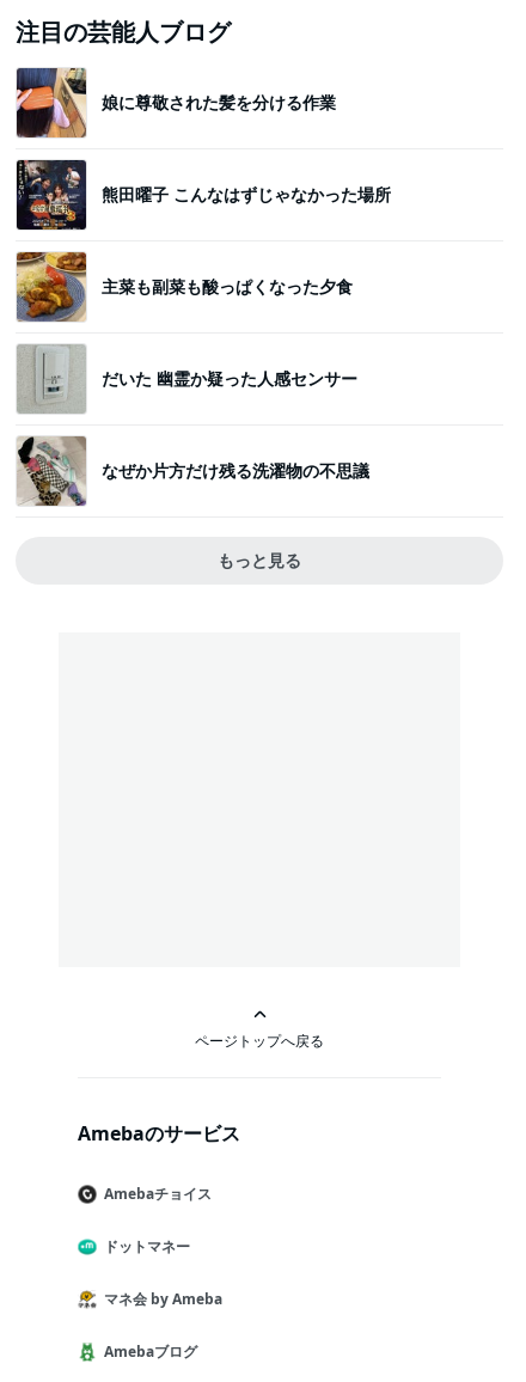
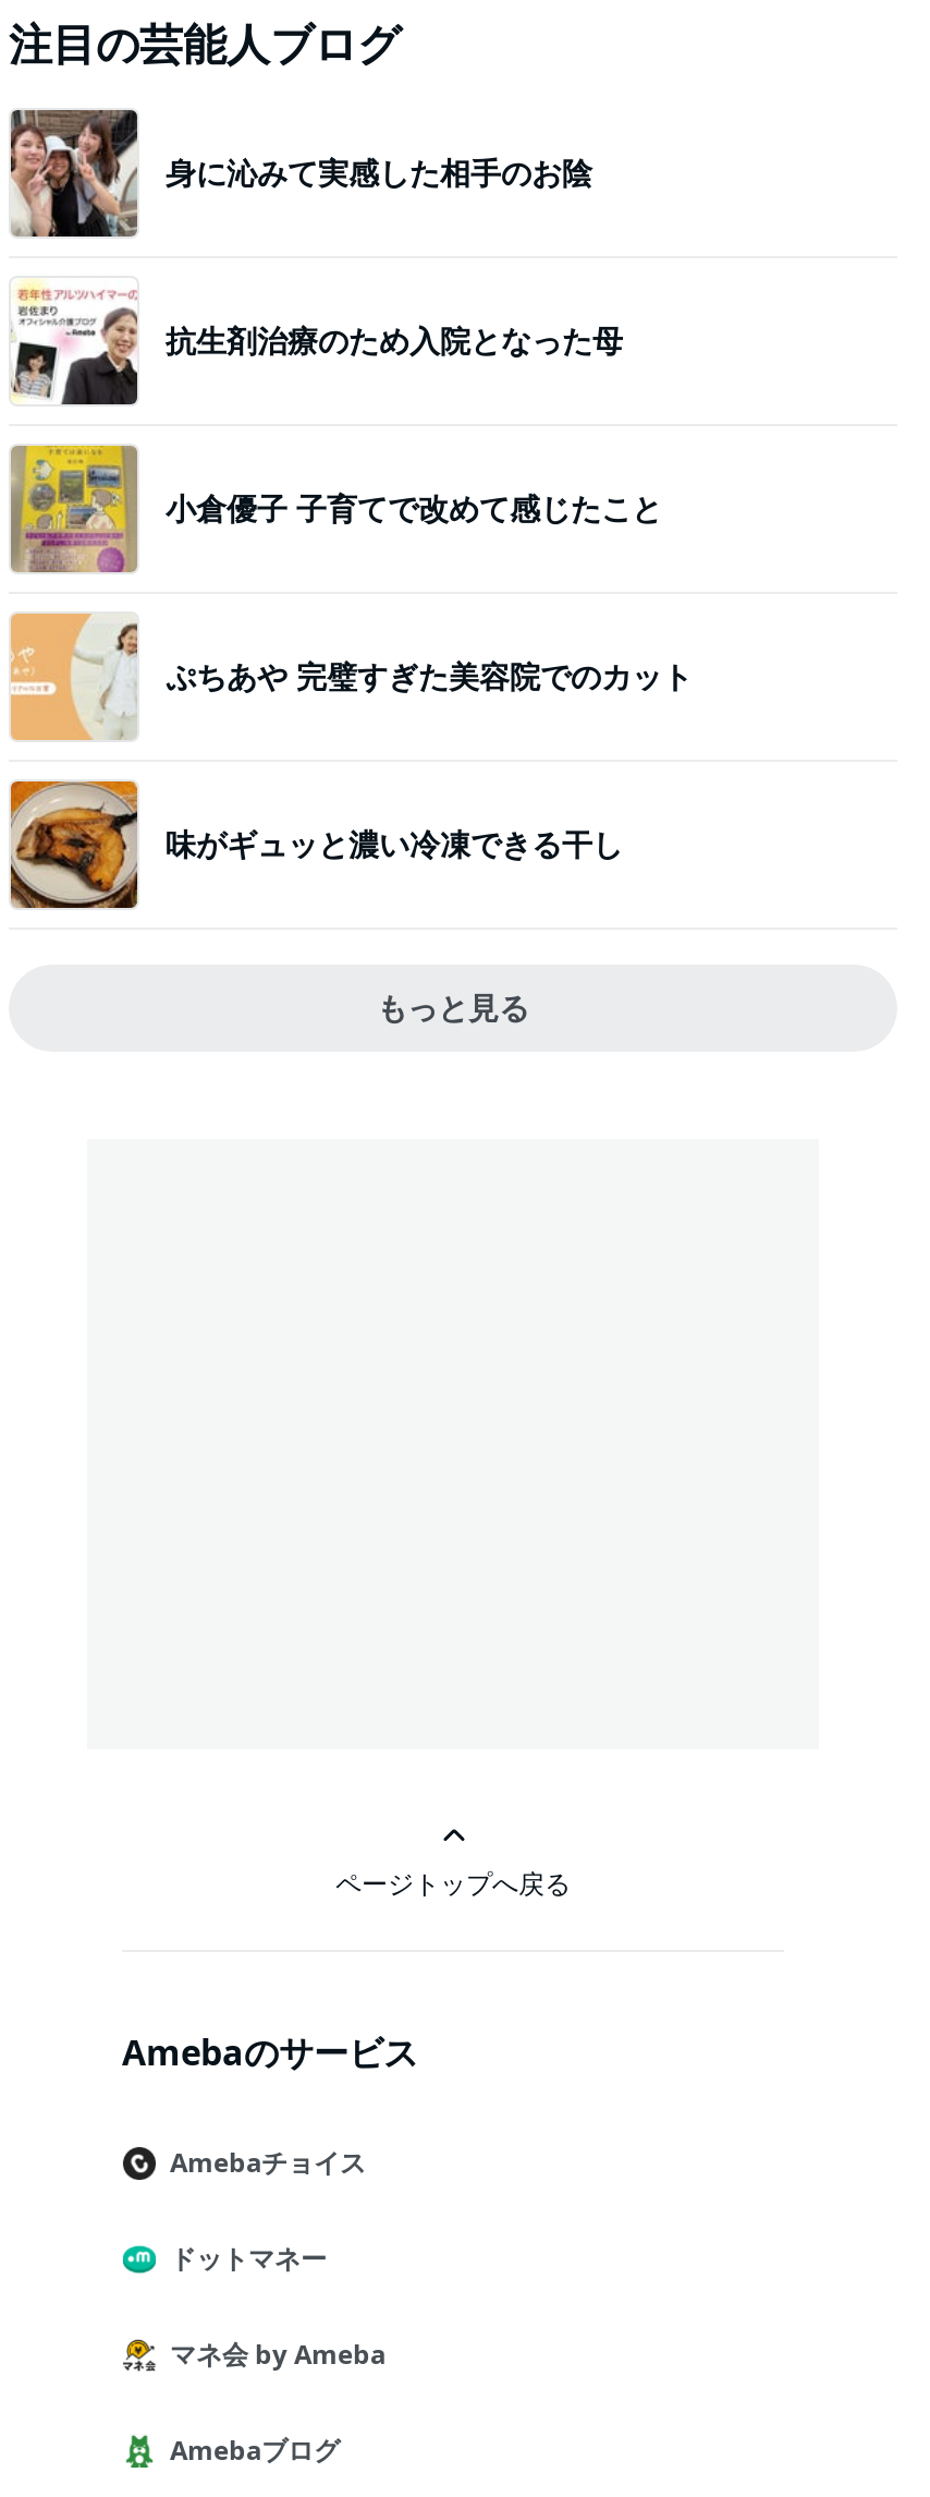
- [image]
- 娘に尊敬された髪を分ける作業
+ [image]
+ 身に沁みて実感した相手のお陰

- [image]
- 熊田曜子 こんなはずじゃなかった場所
+ [image]
+ 抗生剤治療のため入院となった母

- [image]
- 主菜も副菜も酸っぱくなった夕食
+ [image]
+ 小倉優子 子育てで改めて感じたこと

- [image]
- だいた 幽霊か疑った人感センサー
+ [image]
+ ぷちあや 完璧すぎた美容院でのカット

- [image]
- なぜか片方だけ残る洗濯物の不思議
+ [image]
+ 味がギュッと濃い冷凍できる干し
